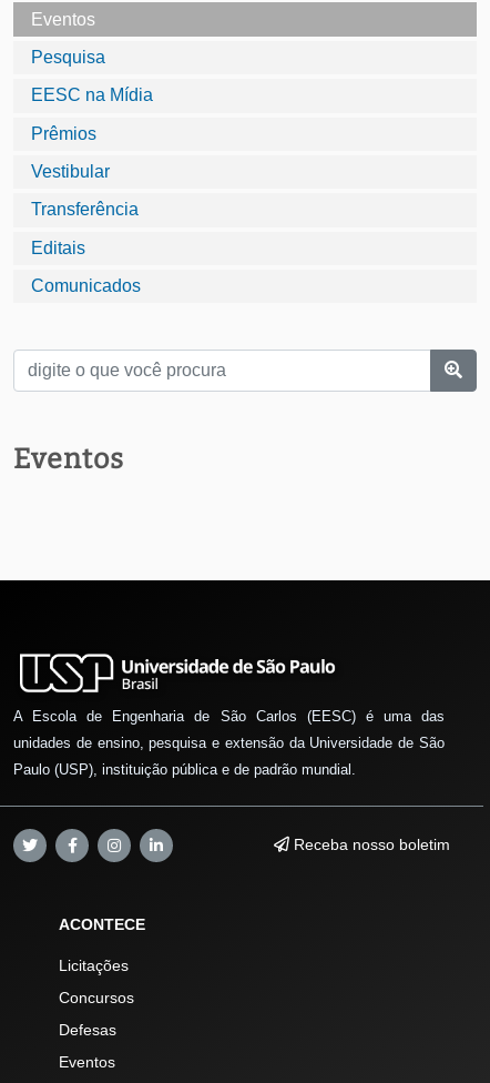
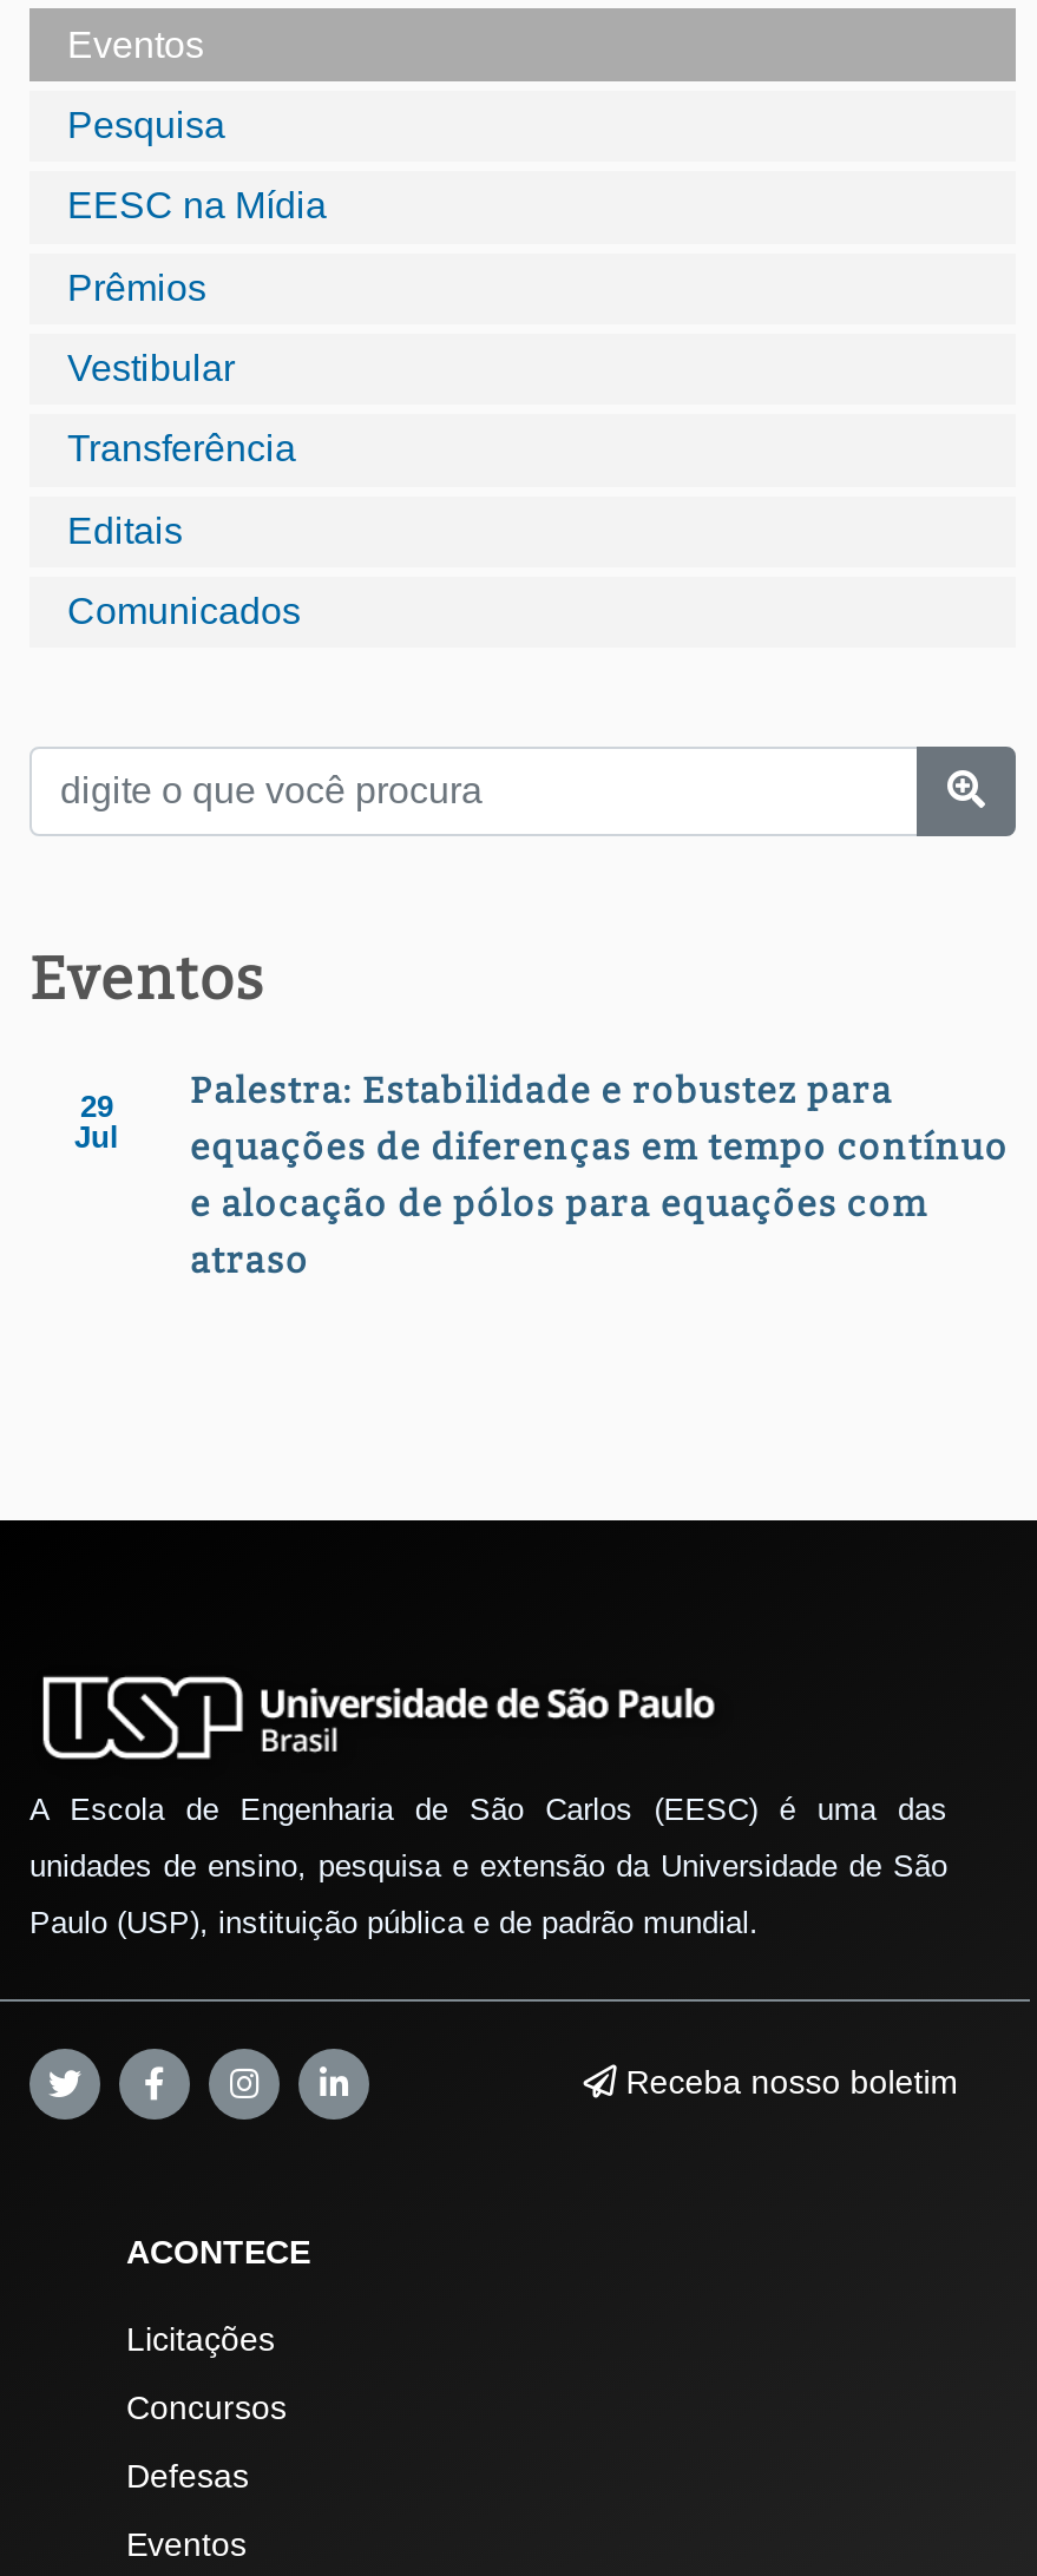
+ 29
+ Jul

+ Palestra: Estabilidade e robustez para
+ equações de diferenças em tempo contínuo
+ e alocação de pólos para equações com
+ atraso
